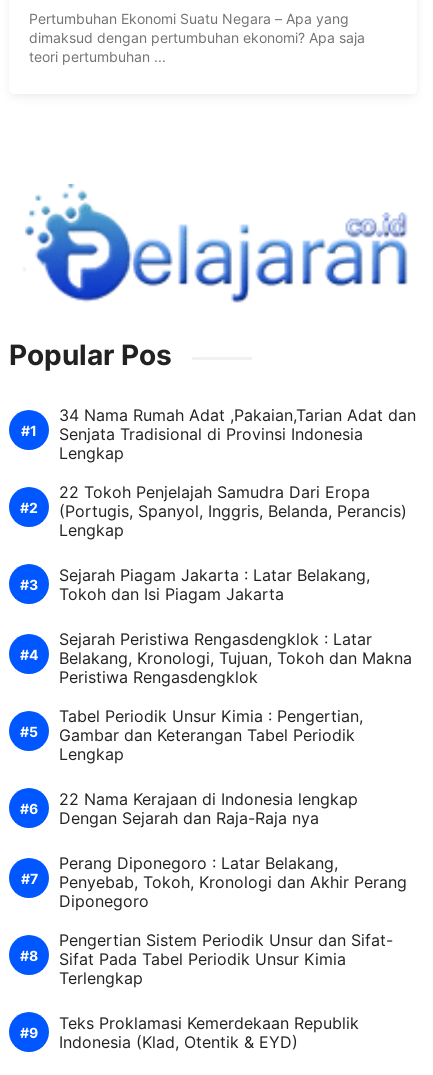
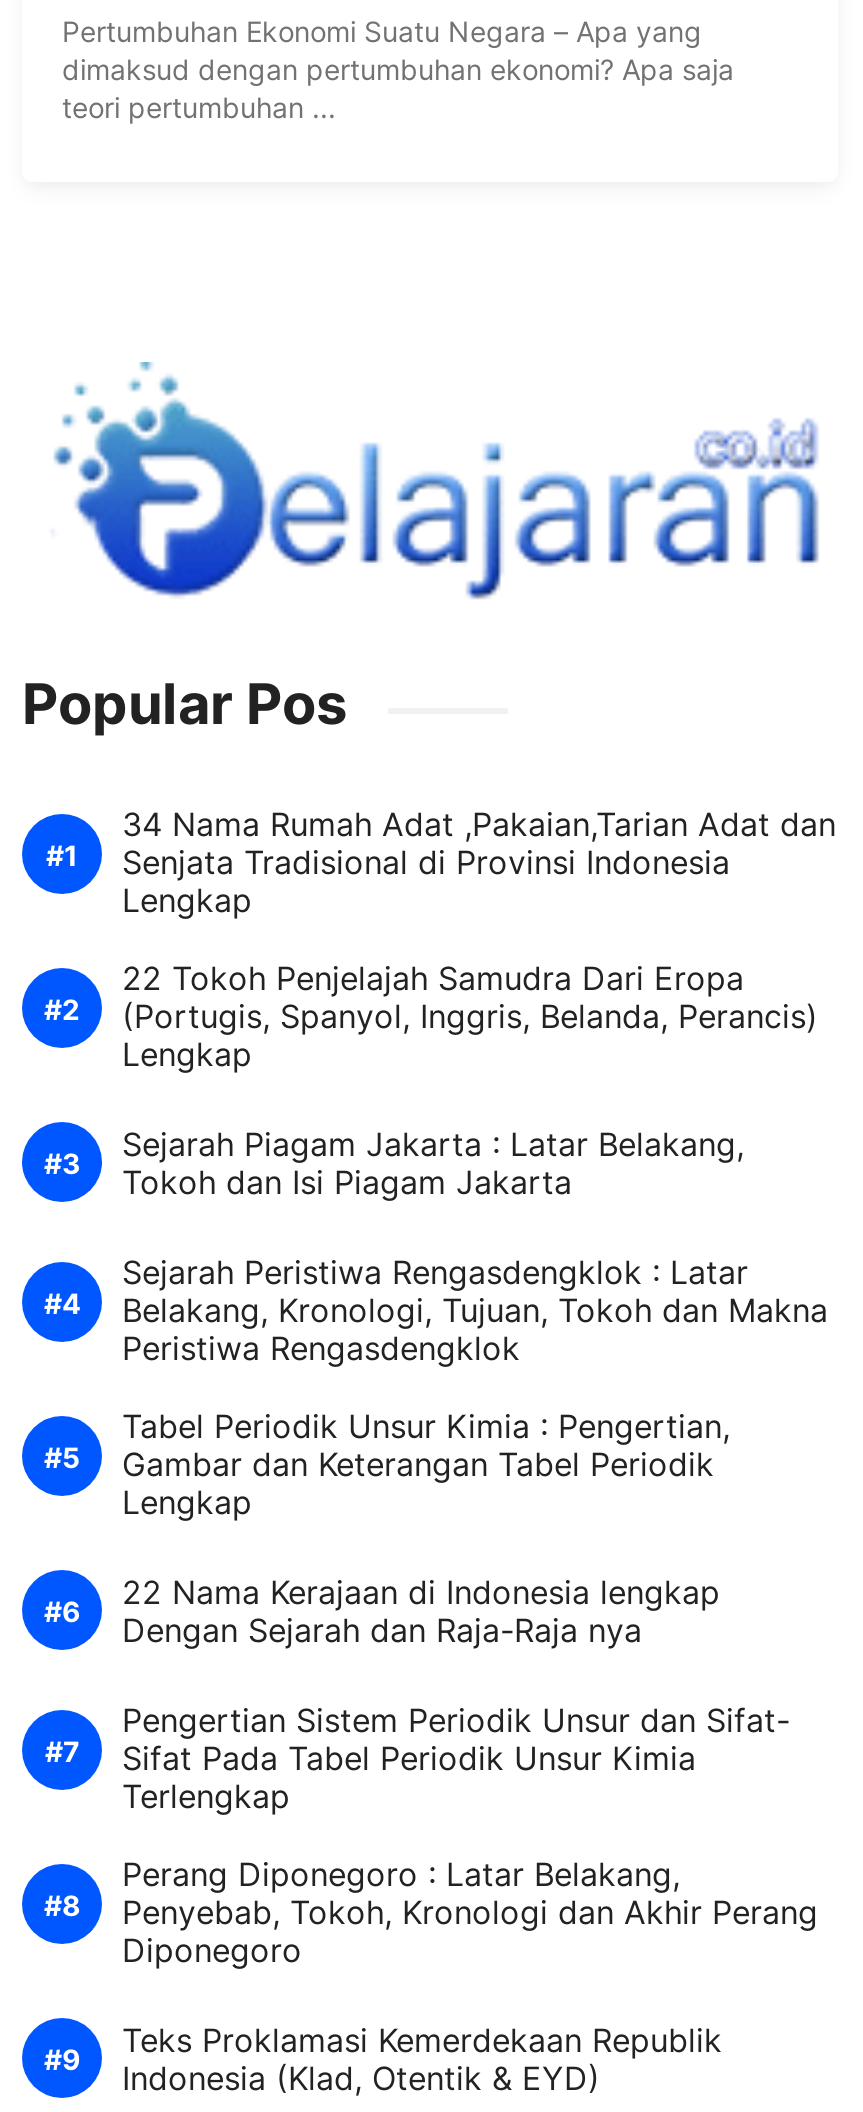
moved down: Perang Diponegoro : Latar Belakang, | Penyebab, Tokoh, Kronologi dan Akhir Perang | Diponegoro

moved up: Pengertian Sistem Periodik Unsur dan Sifat- | Sifat Pada Tabel Periodik Unsur Kimia | Terlengkap
